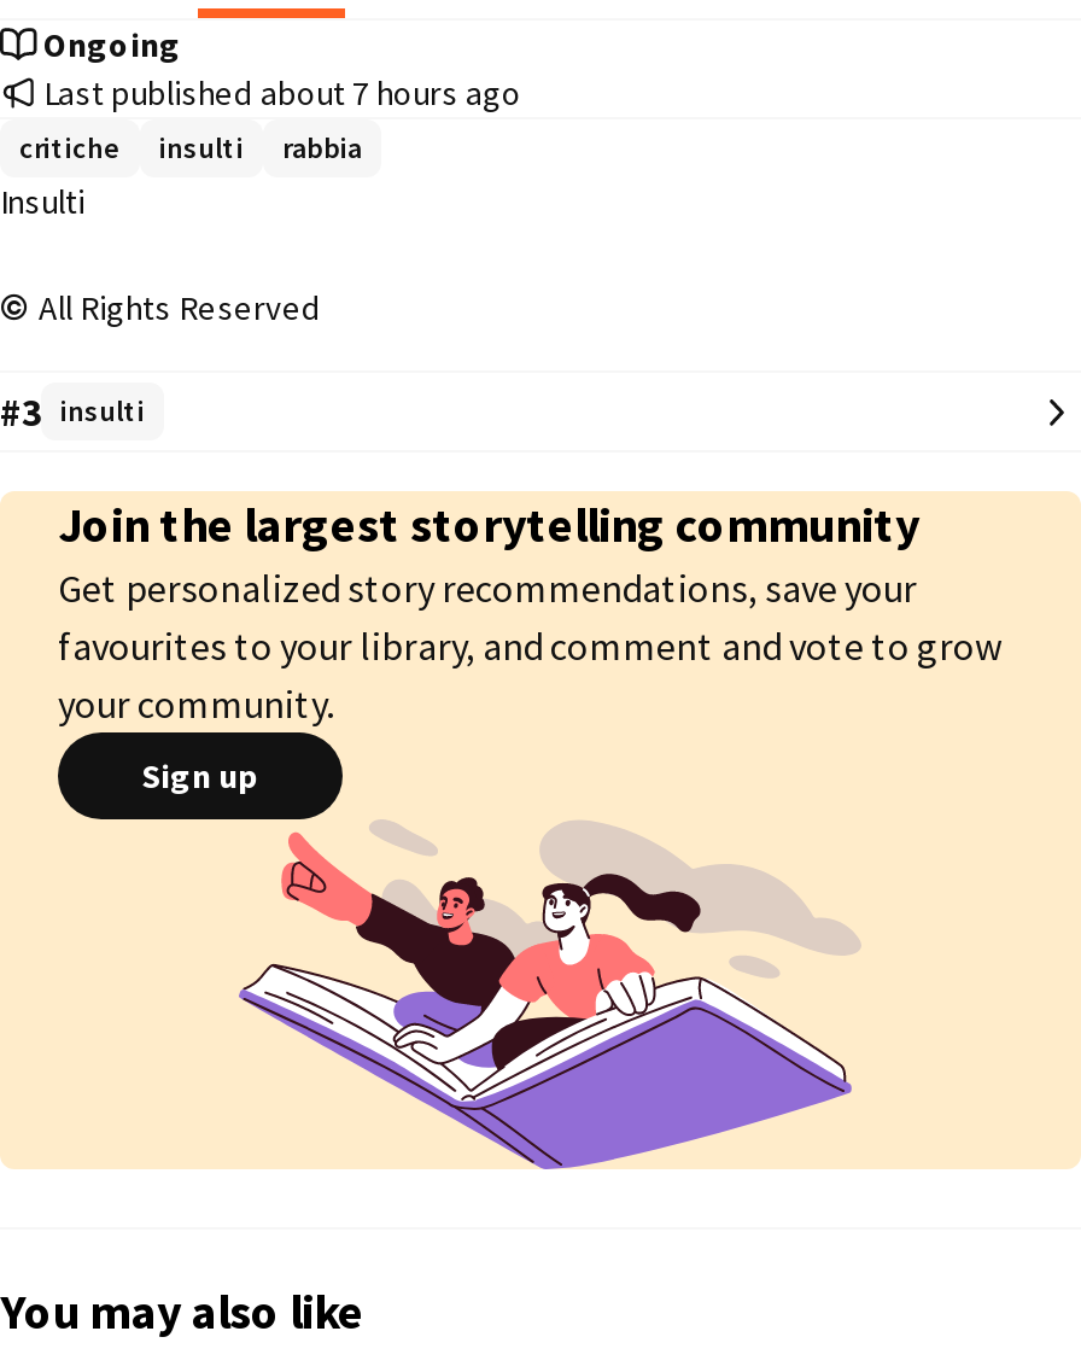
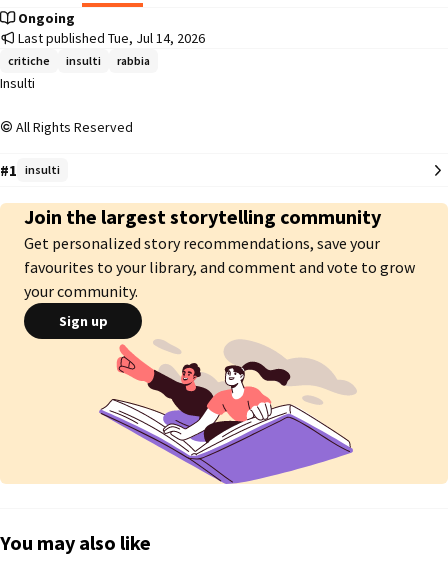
- Last published about 7 hours ago
+ Last published Tue, Jul 14, 2026

- #3 insulti
+ #1 insulti
